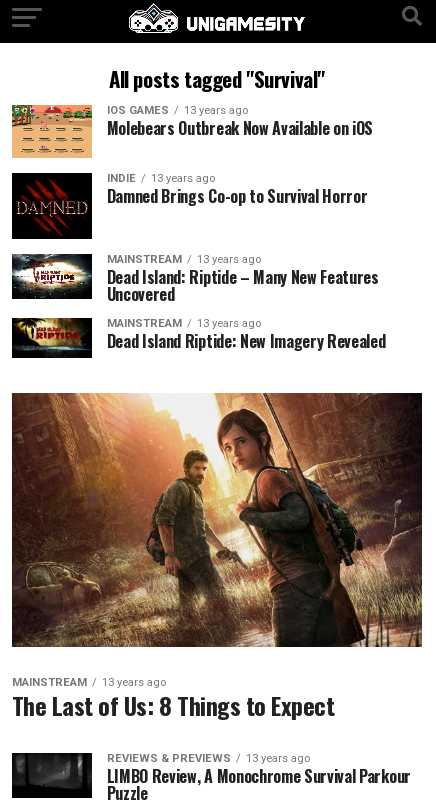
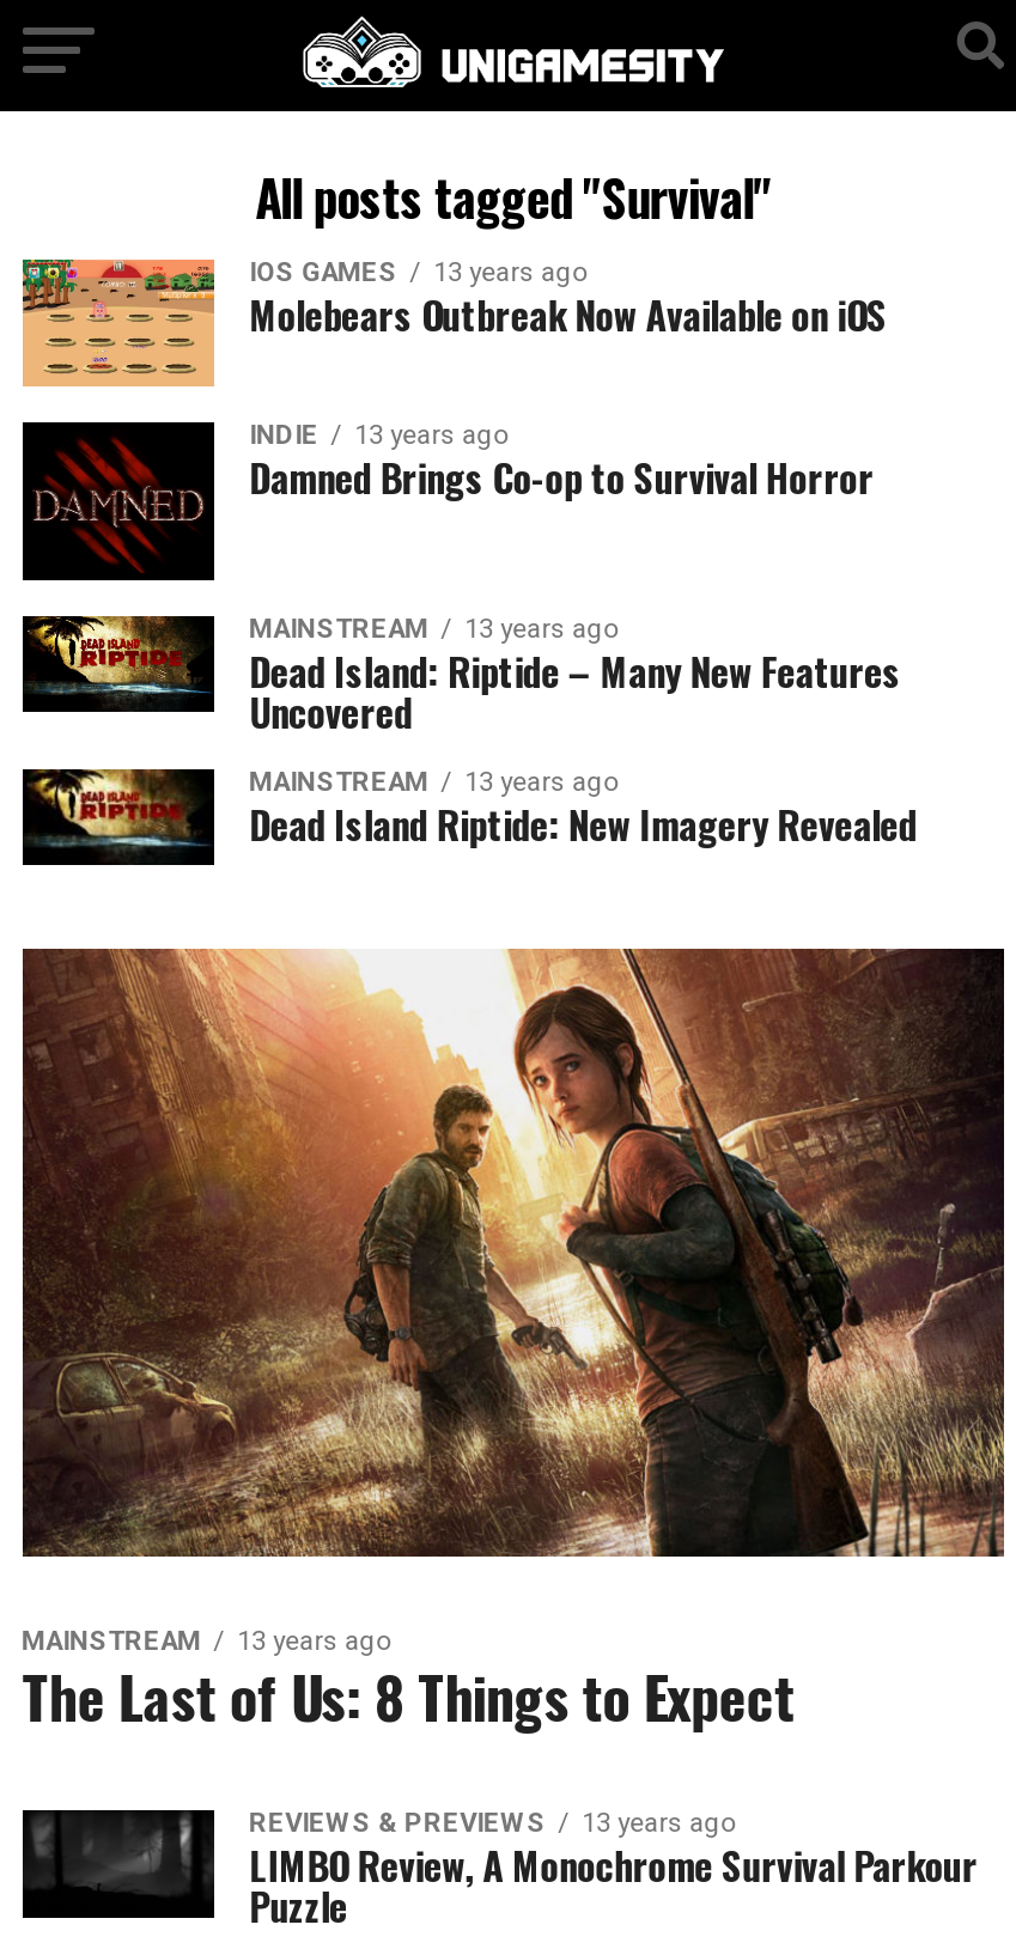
- [image]
+ [image]
